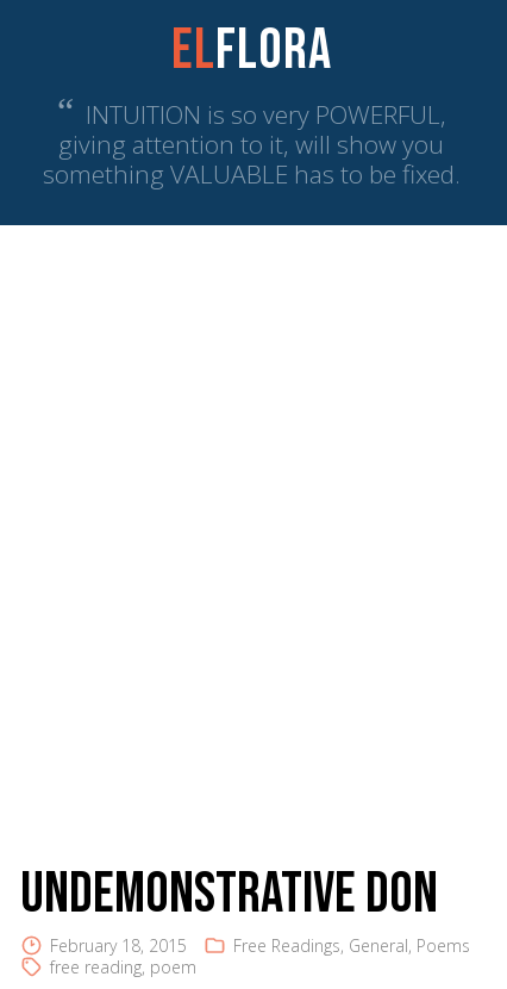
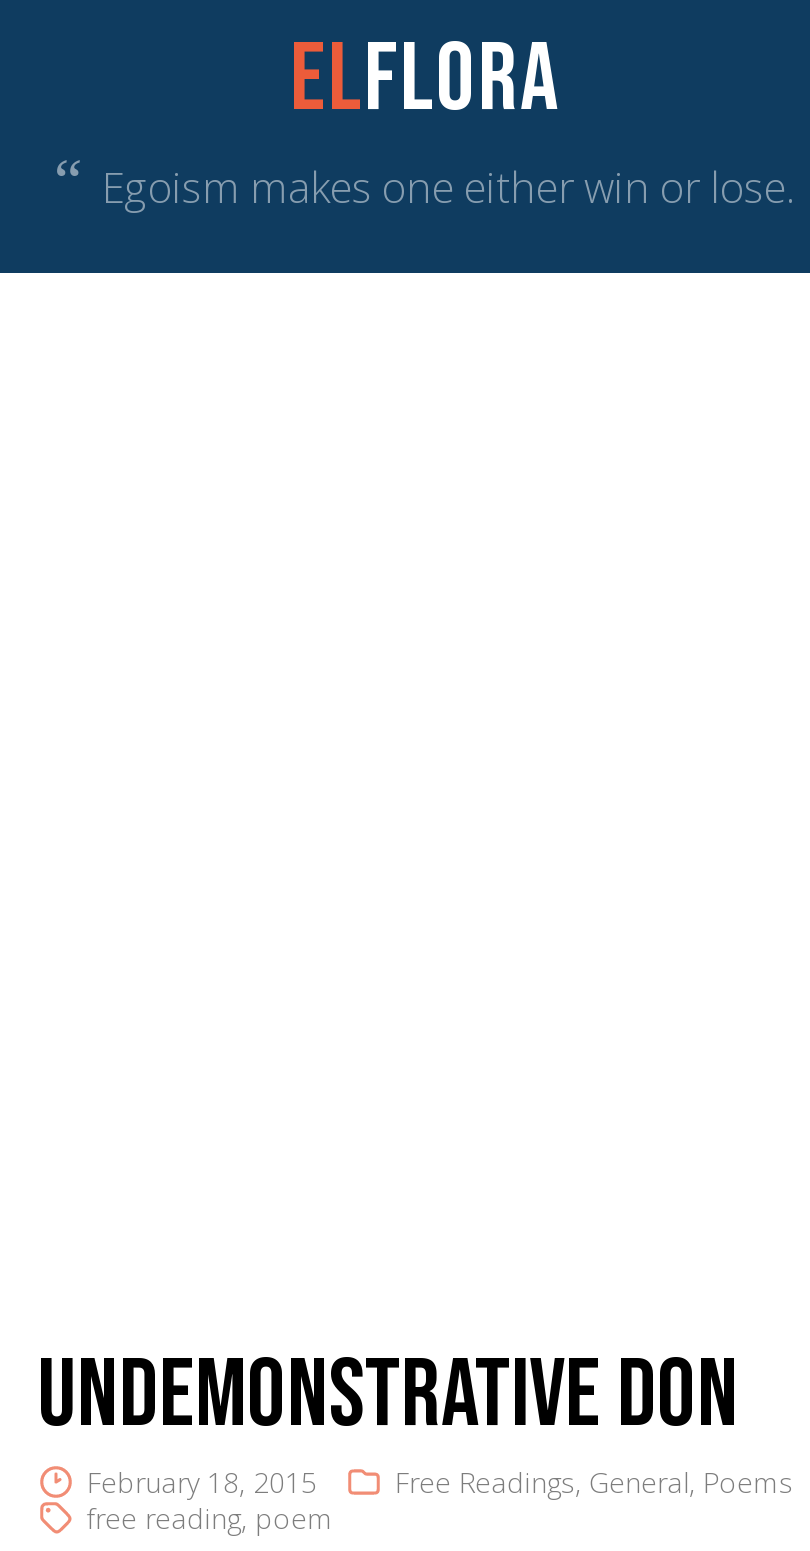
- “ INTUITION is so very POWERFUL,
- giving attention to it, will show you
- something VALUABLE has to be fixed.
+ “ Egoism makes one either win or lose.
